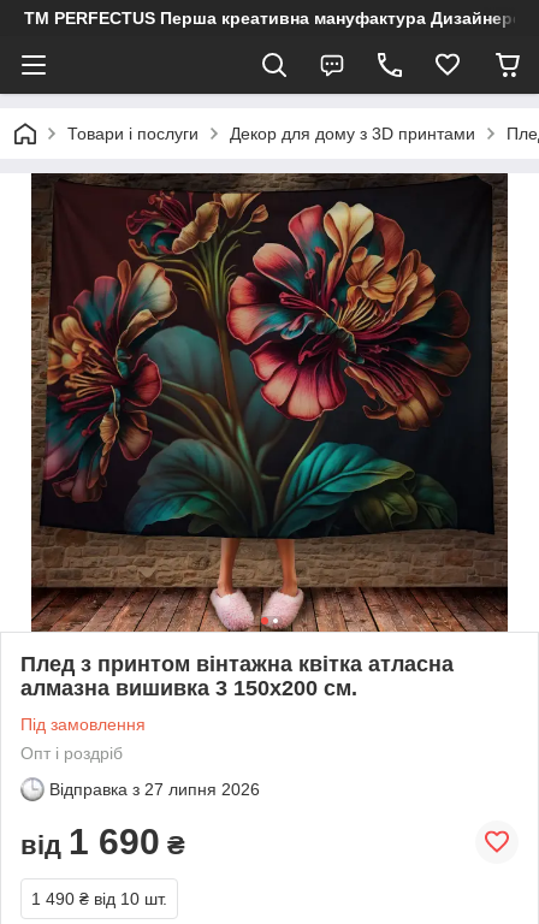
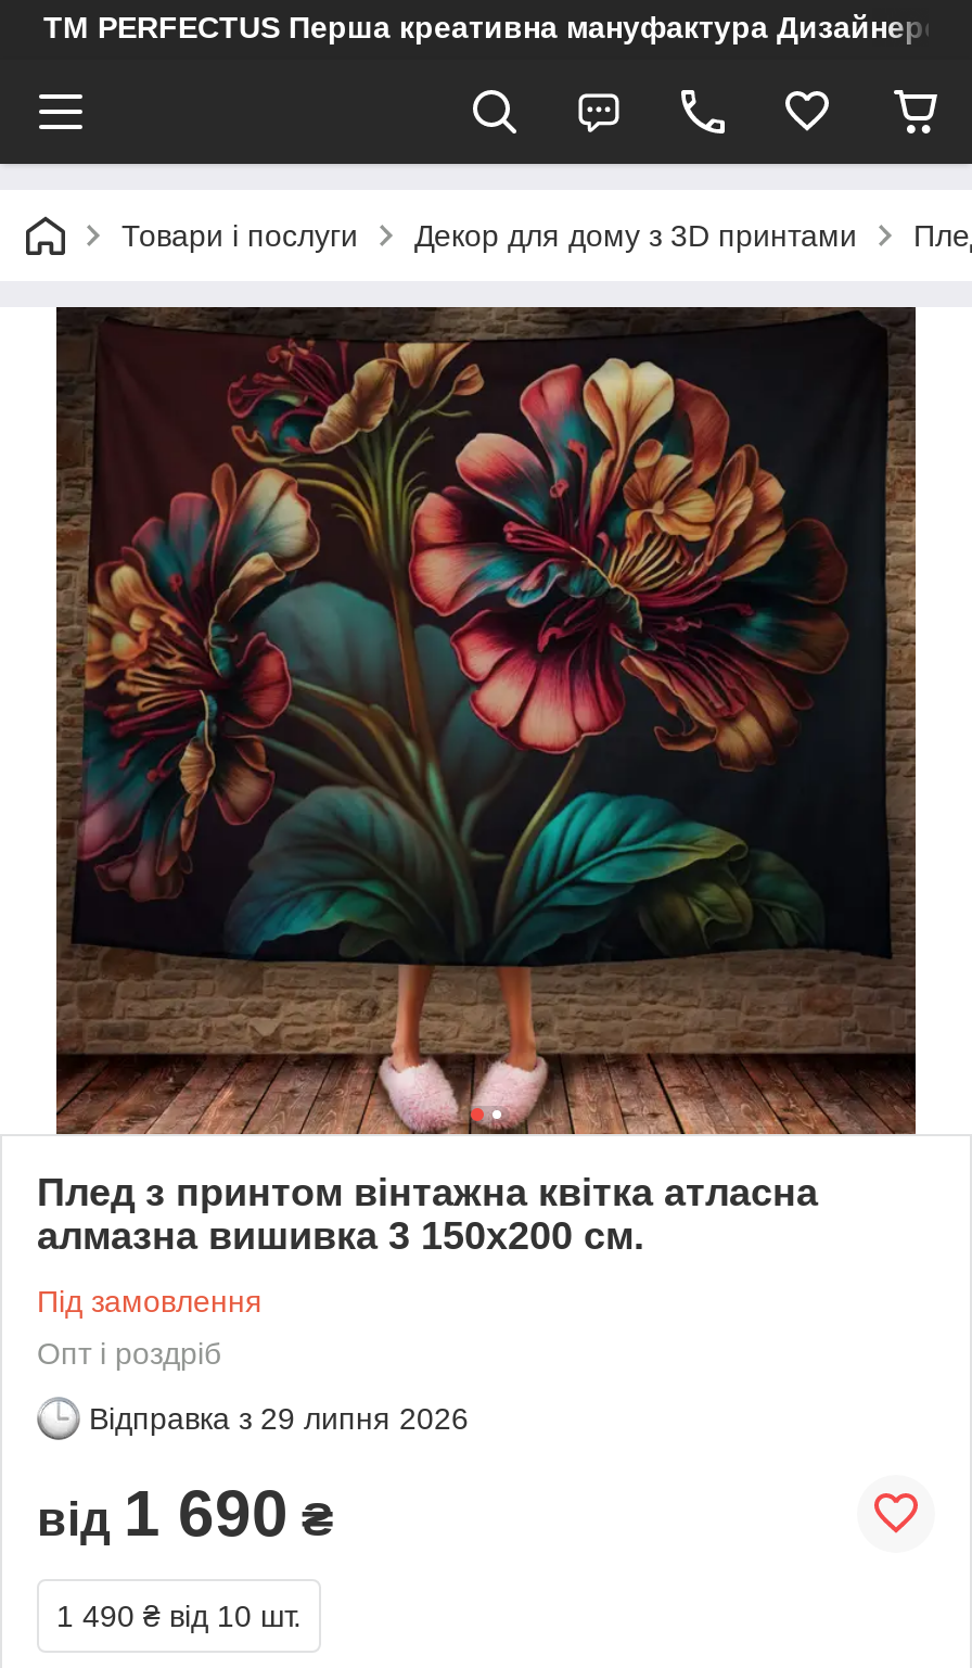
- Відправка з 27 липня 2026
+ Відправка з 29 липня 2026
